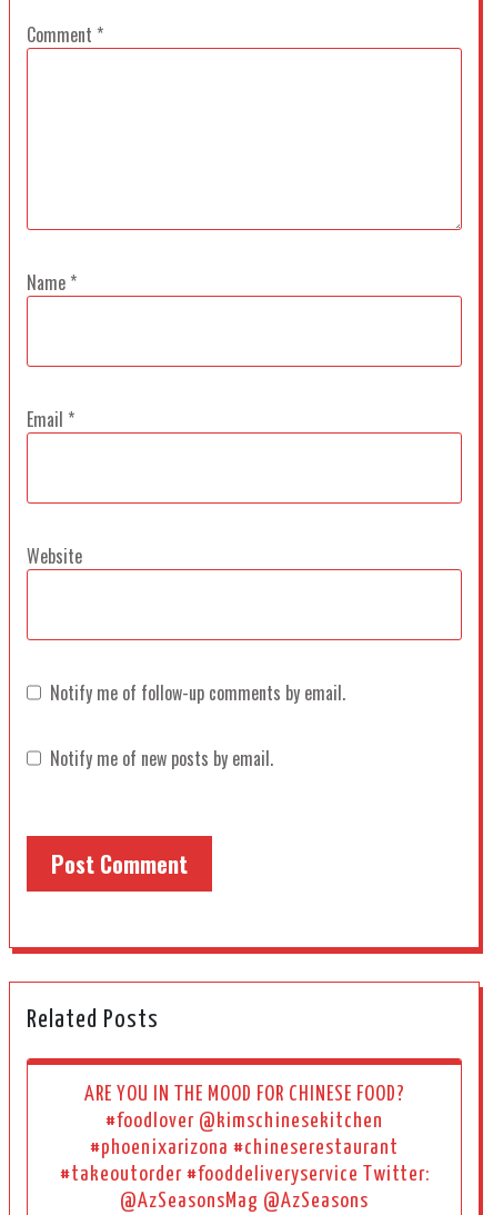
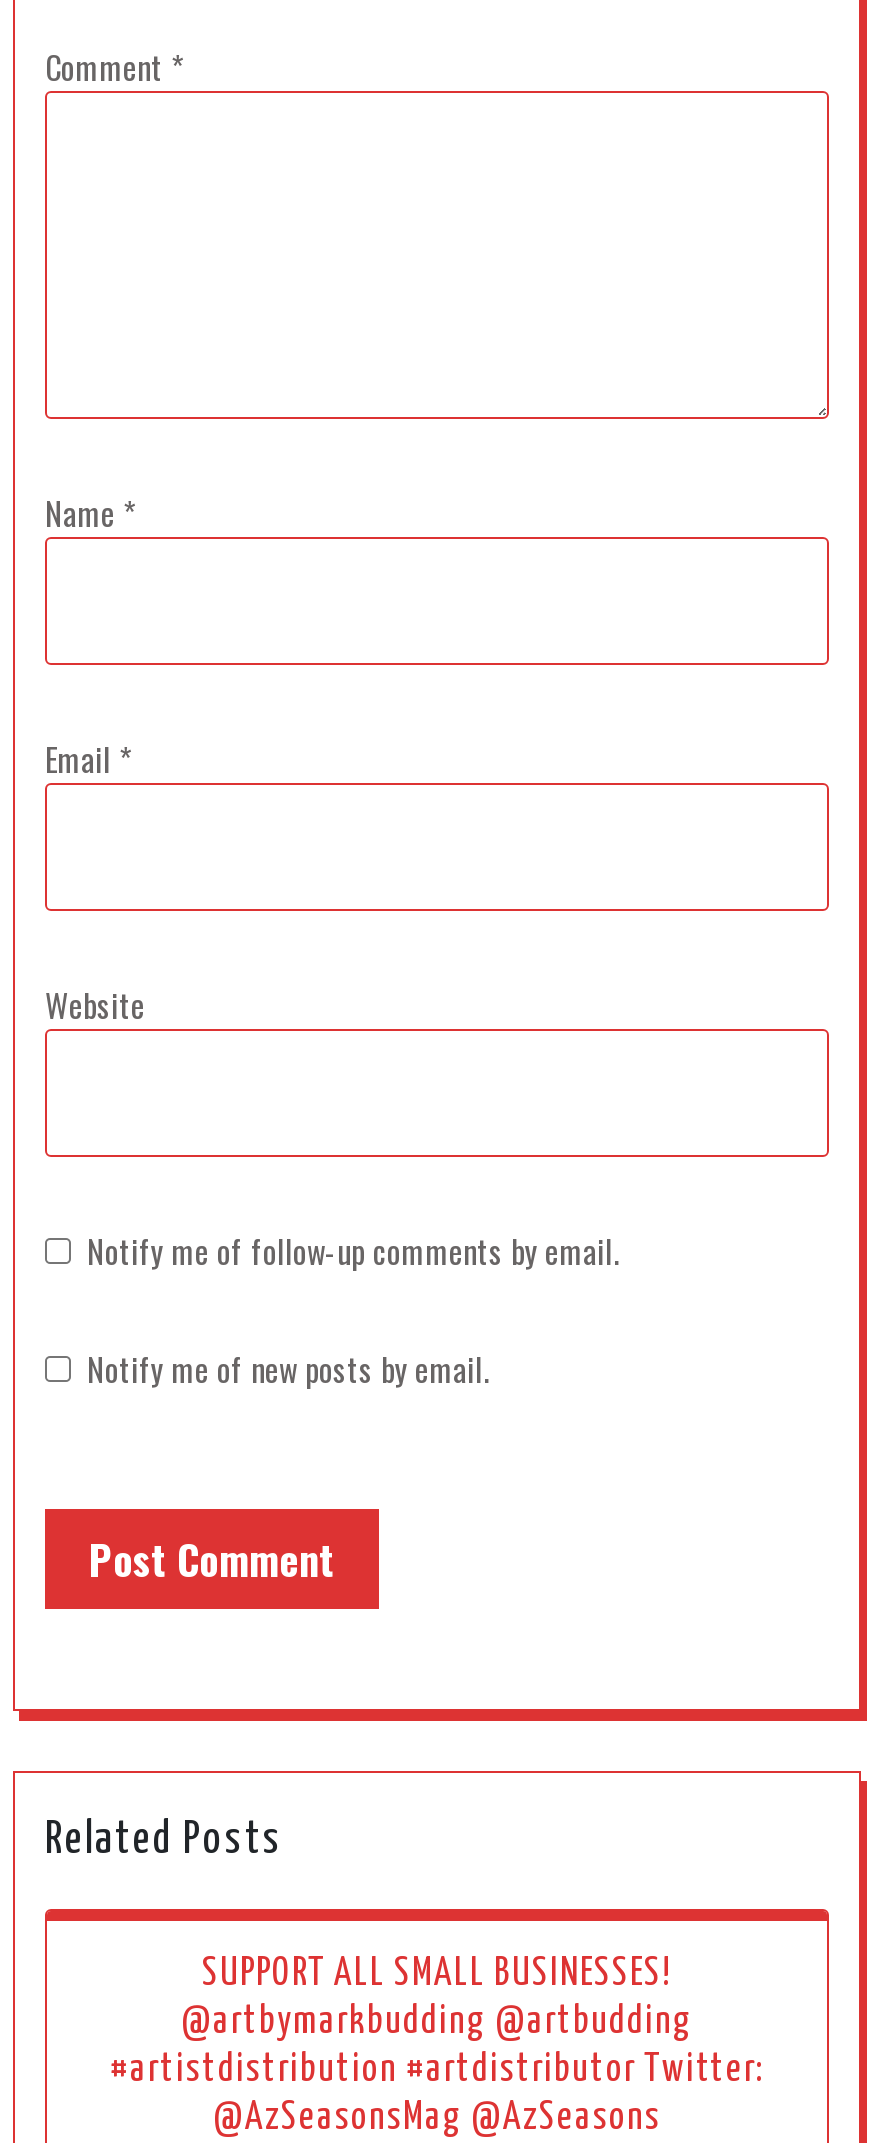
- ARE YOU IN THE MOOD FOR CHINESE FOOD?
- #foodlover @kimschinesekitchen
- #phoenixarizona #chineserestaurant
- #takeoutorder #fooddeliveryservice Twitter:
+ SUPPORT ALL SMALL BUSINESSES!
+ @artbymarkbudding @artbudding
+ #artistdistribution #artdistributor Twitter:
